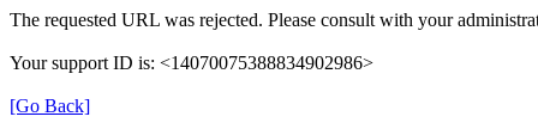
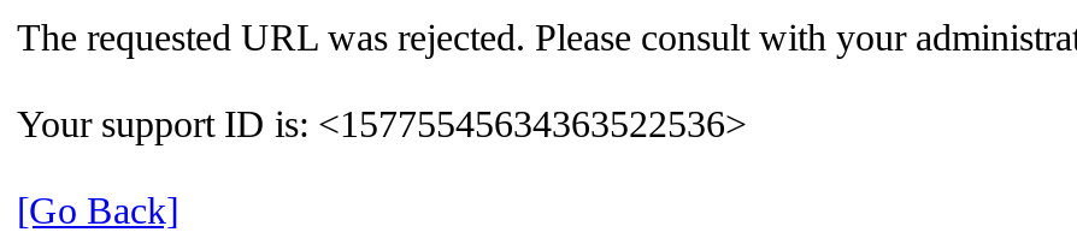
- Your support ID is: <14070075388834902986>
+ Your support ID is: <15775545634363522536>
